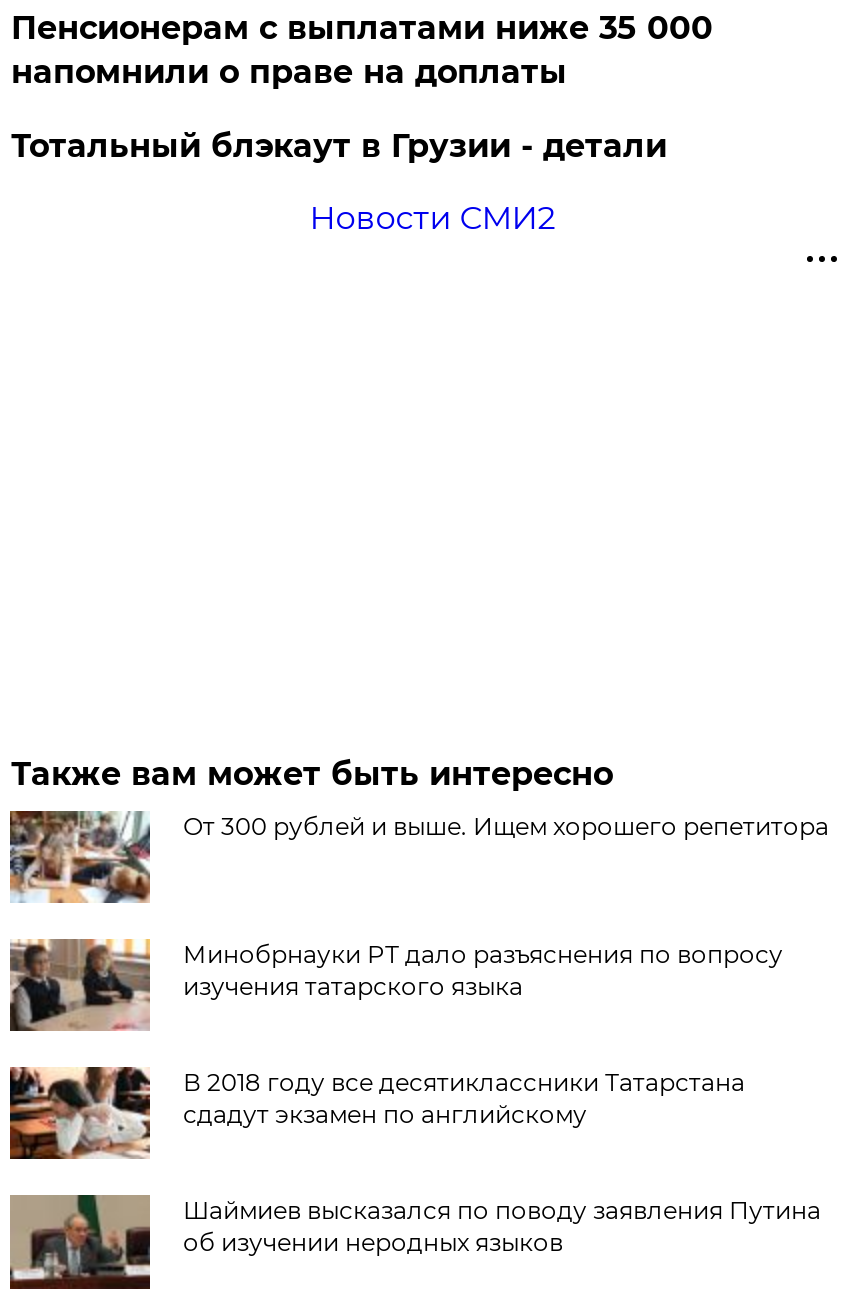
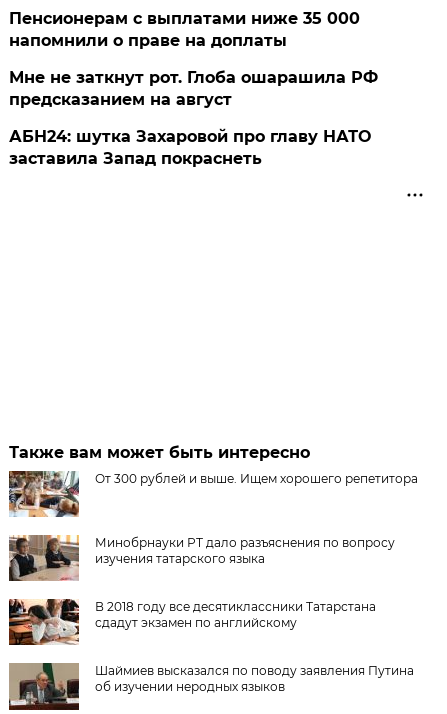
- Тотальный блэкаут в Грузии - детали
+ Мне не заткнут рот. Глоба ошарашила РФ
+ предсказанием на август

- Новости СМИ2
+ АБН24: шутка Захаровой про главу НАТО
+ заставила Запад покраснеть
